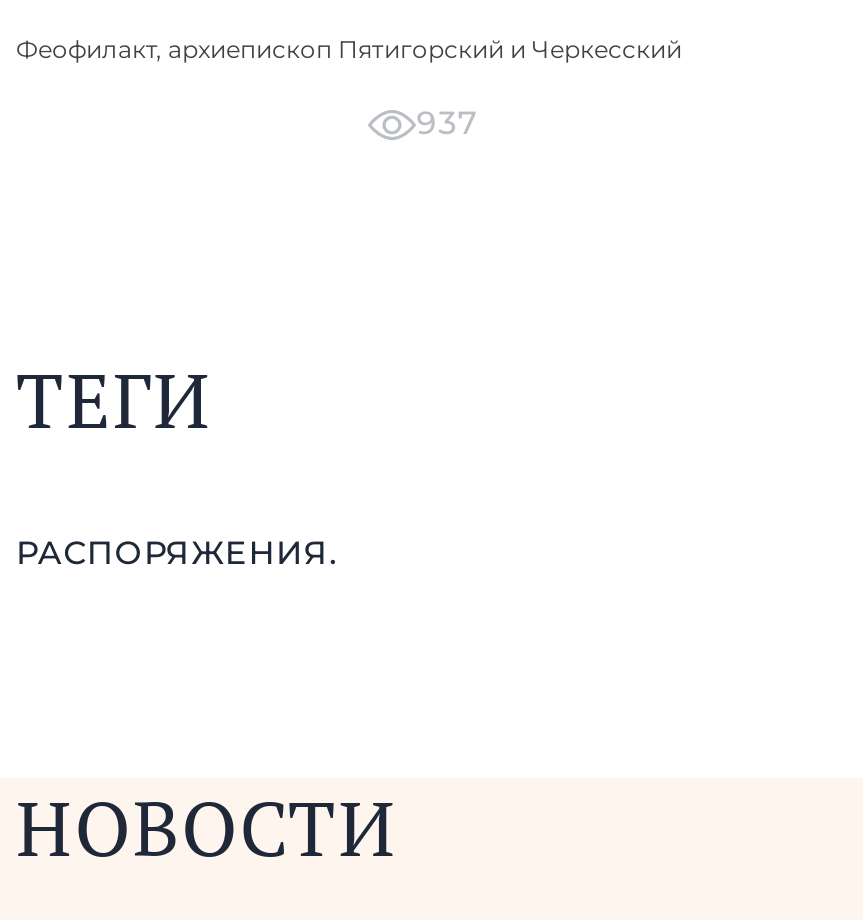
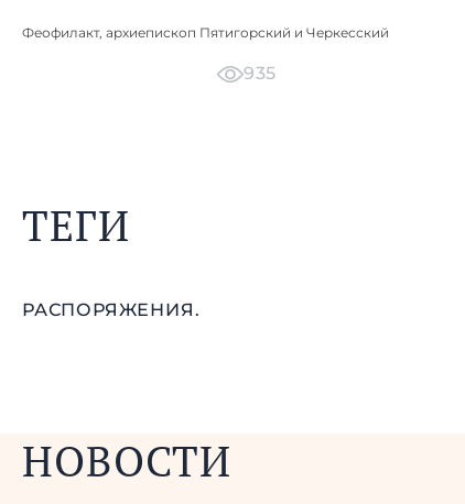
- 937
+ 935
